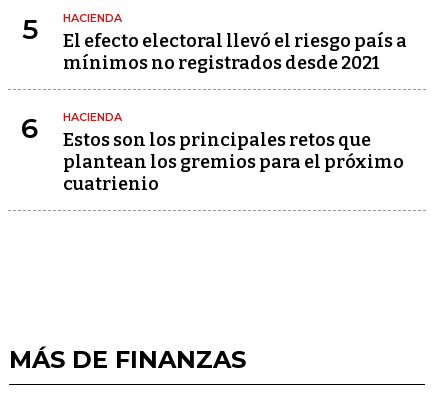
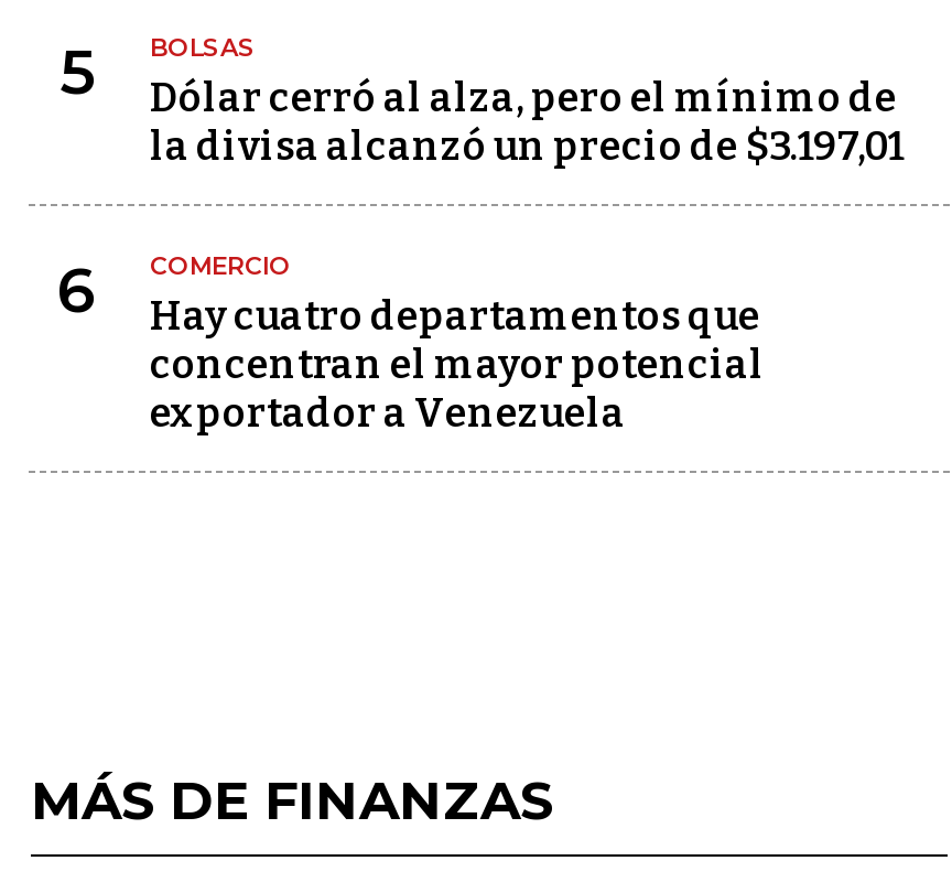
- HACIENDA
- El efecto electoral llevó el riesgo país a
- mínimos no registrados desde 2021
+ BOLSAS
+ Dólar cerró al alza, pero el mínimo de
+ la divisa alcanzó un precio de $3.197,01

- HACIENDA
- Estos son los principales retos que
- plantean los gremios para el próximo
- cuatrienio
+ COMERCIO
+ Hay cuatro departamentos que
+ concentran el mayor potencial
+ exportador a Venezuela
